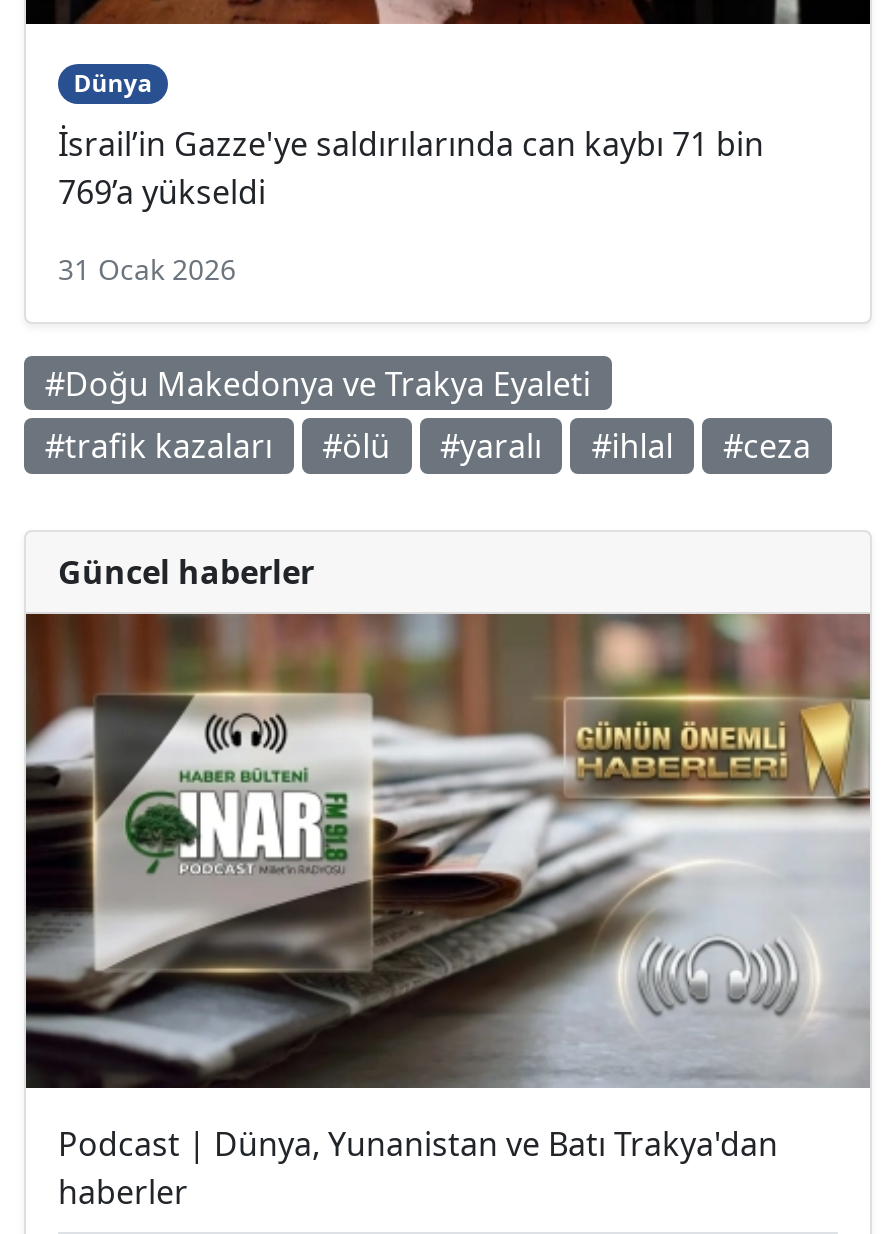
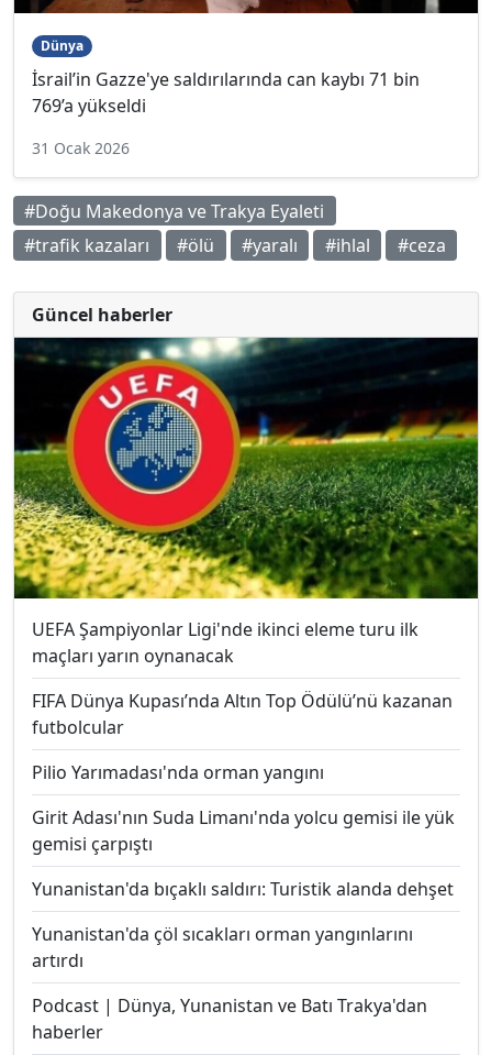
+ UEFA Şampiyonlar Ligi'nde ikinci eleme turu ilk
+ maçları yarın oynanacak
+ FIFA Dünya Kupası’nda Altın Top Ödülü’nü kazanan
+ futbolcular
+ Pilio Yarımadası'nda orman yangını
+ Girit Adası'nın Suda Limanı'nda yolcu gemisi ile yük
+ gemisi çarpıştı
+ Yunanistan'da bıçaklı saldırı: Turistik alanda dehşet
+ Yunanistan'da çöl sıcakları orman yangınlarını
+ artırdı

- [image]
+ [image]
